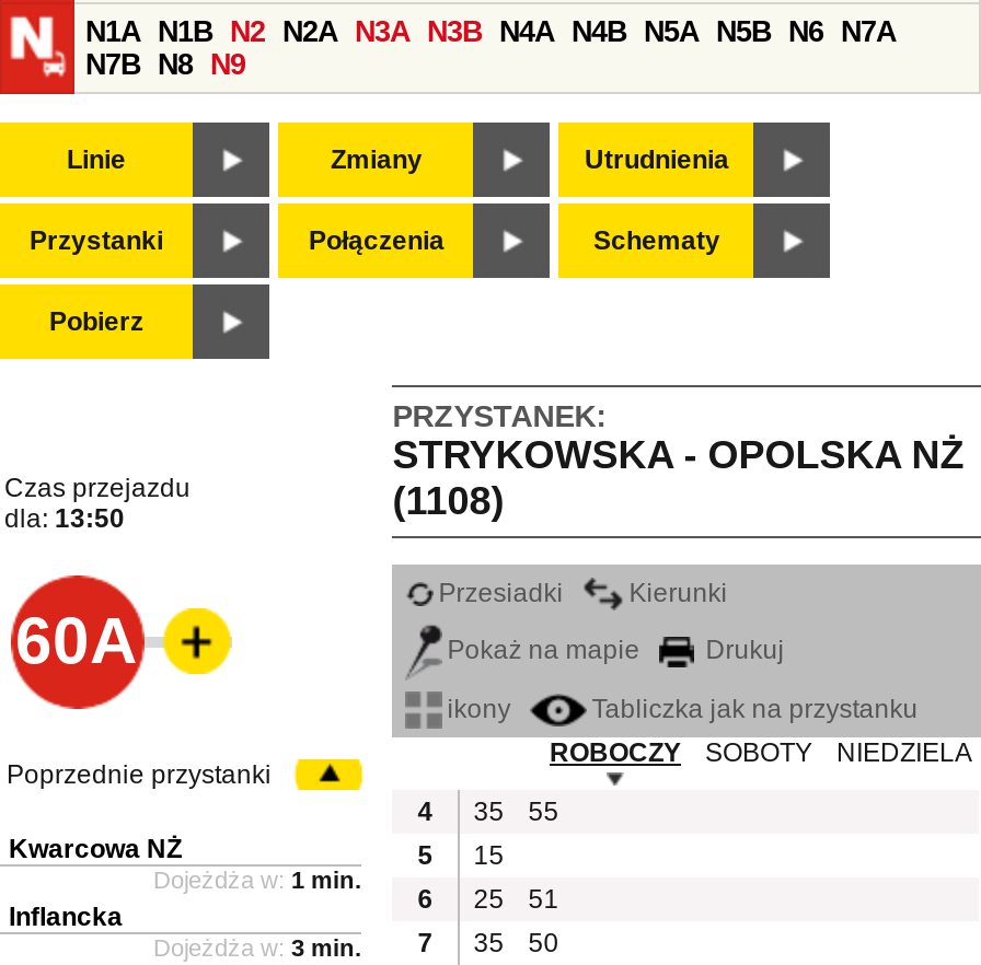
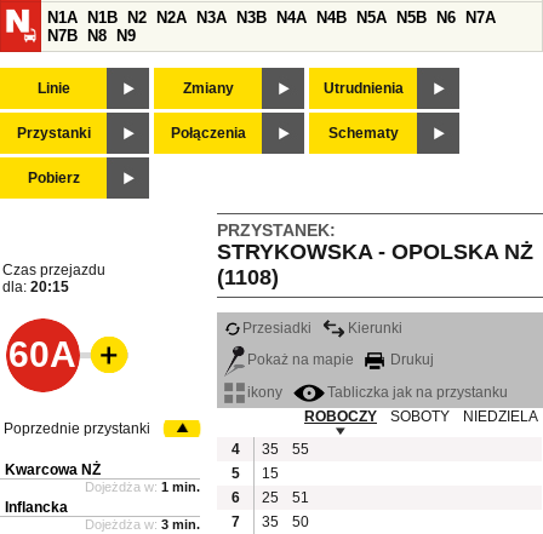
- dla: 13:50
+ dla: 20:15
